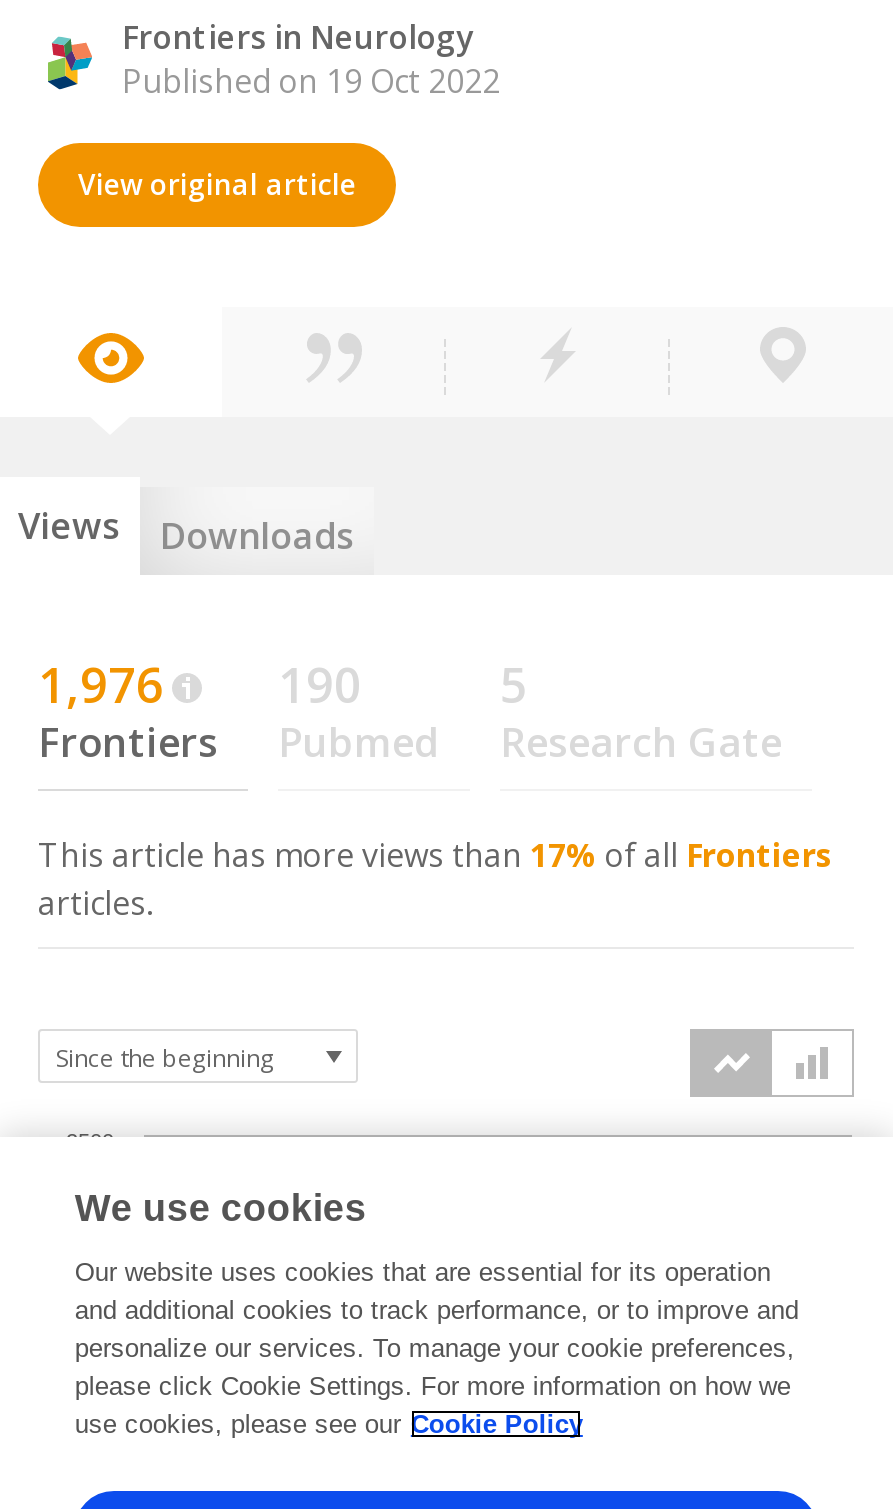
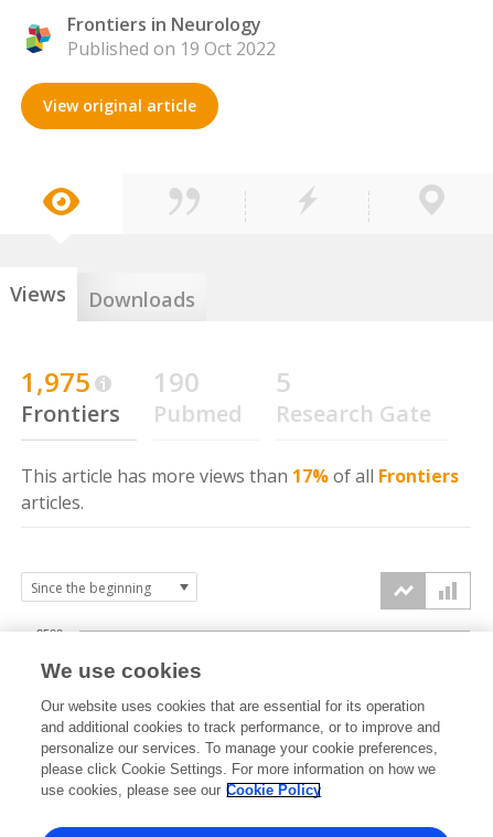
- 1,976
+ 1,975
